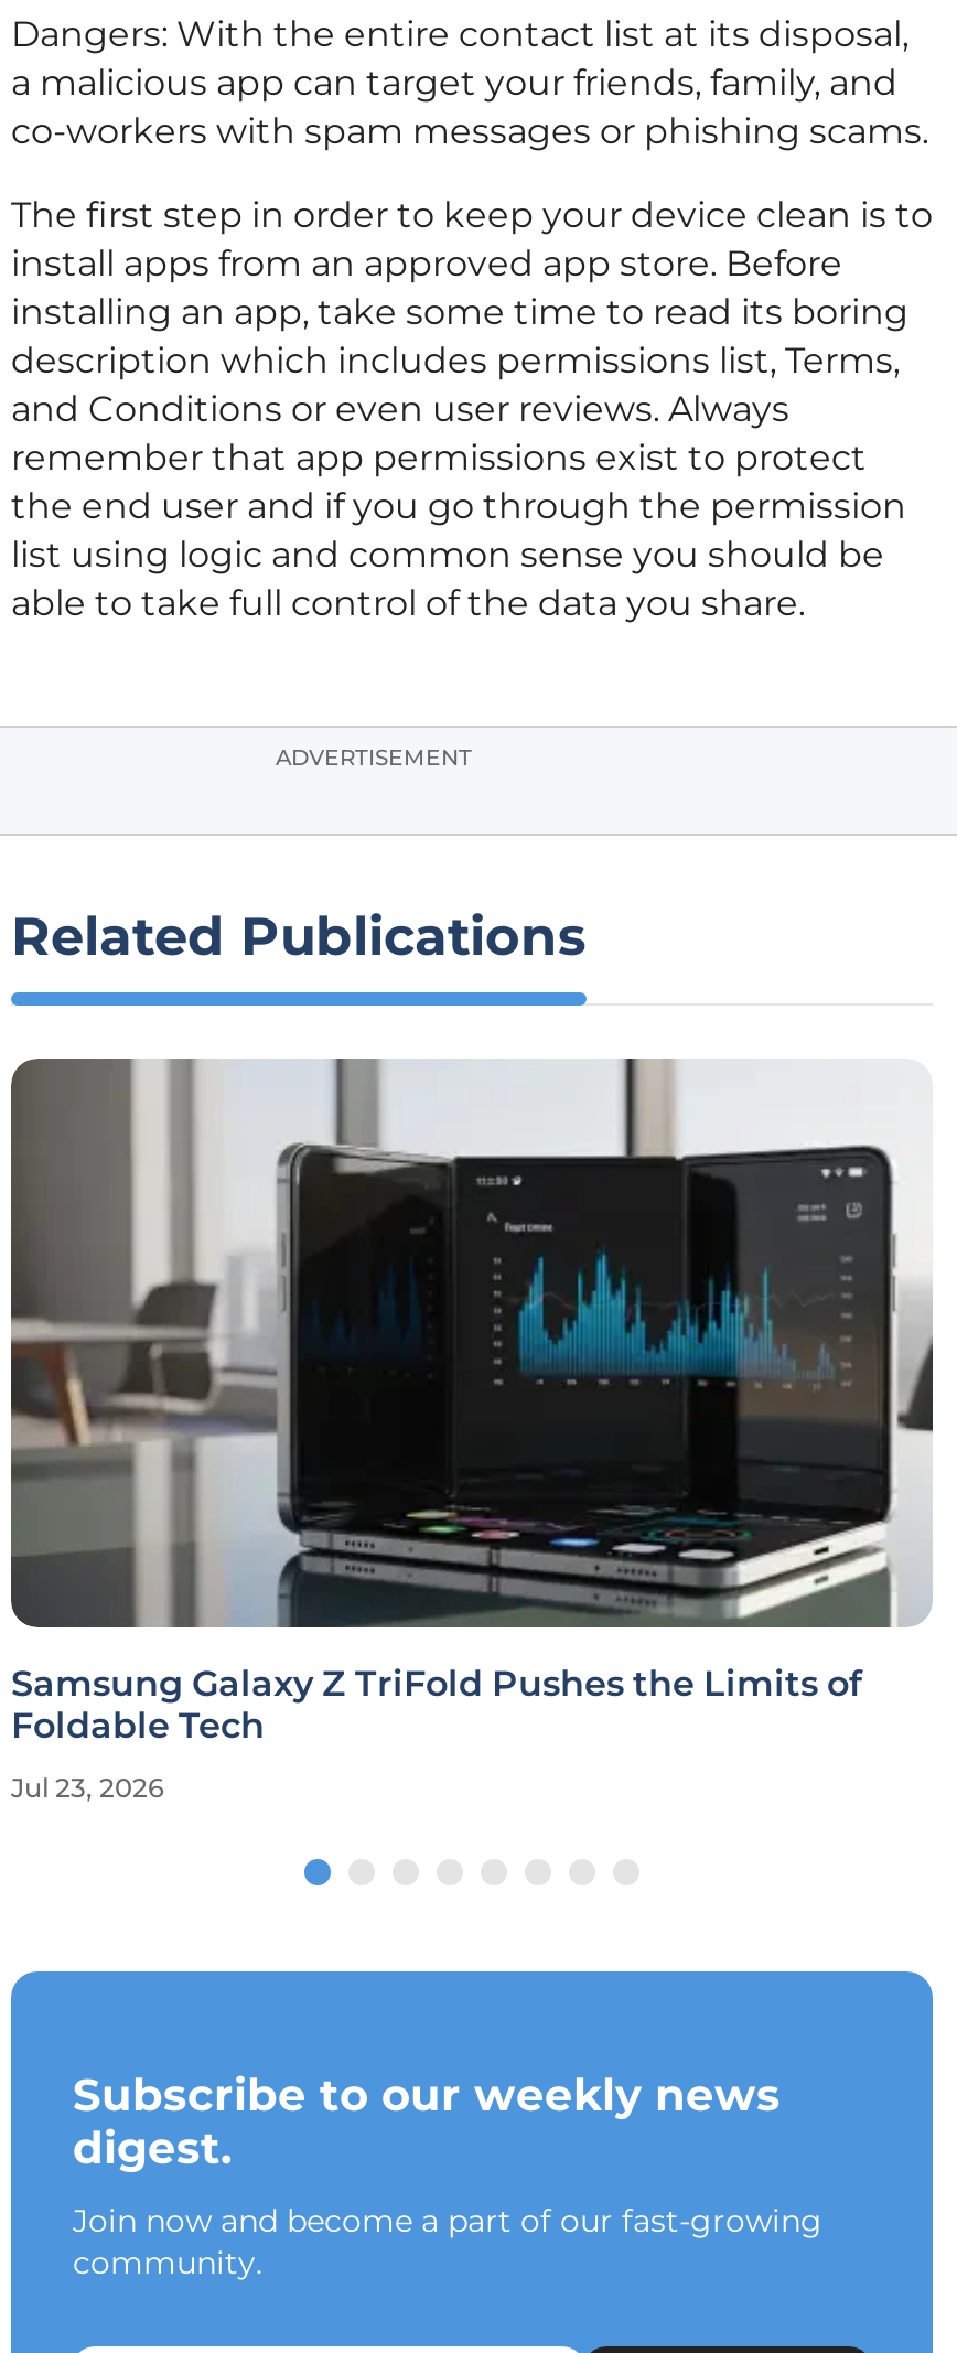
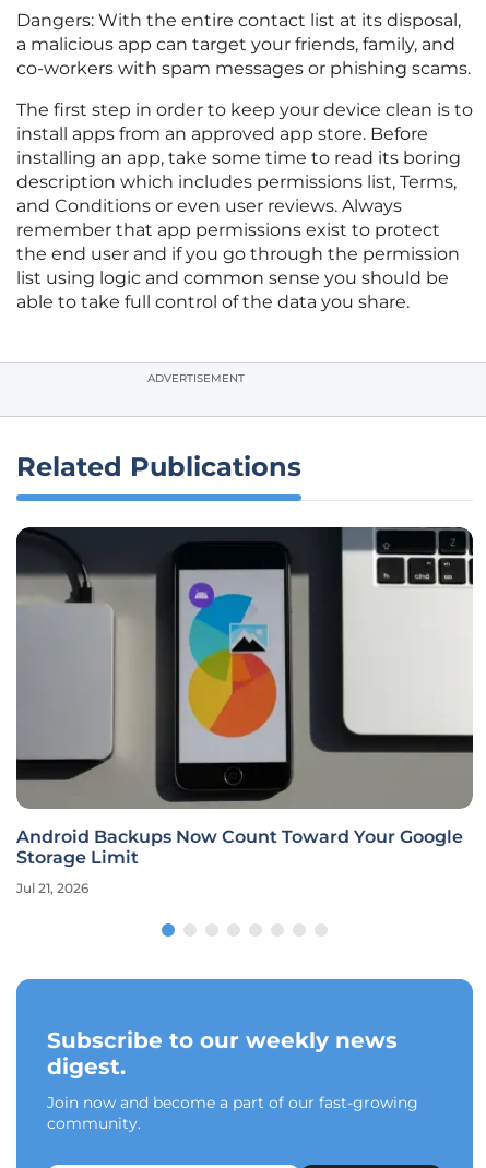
- [image]
- Samsung Galaxy Z TriFold Pushes the Limits of
- Foldable Tech
+ [image]
+ Android Backups Now Count Toward Your Google
+ Storage Limit

- Jul 23, 2026
+ Jul 21, 2026
